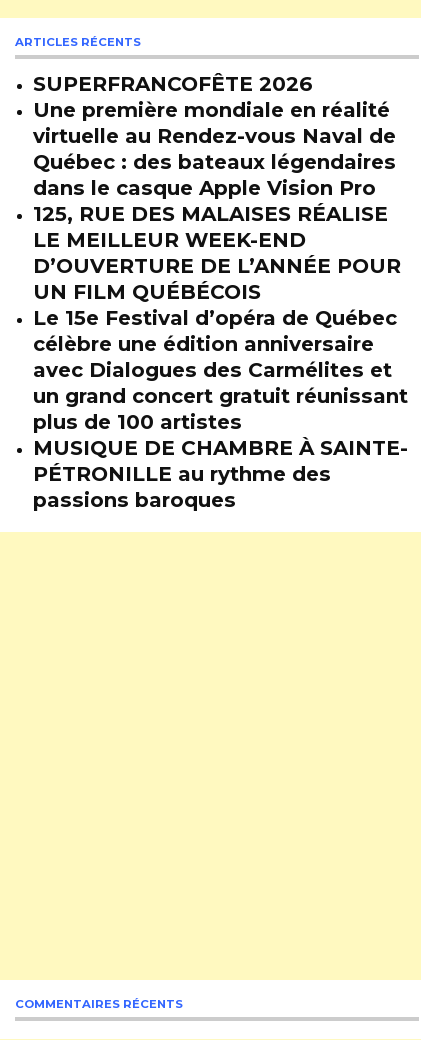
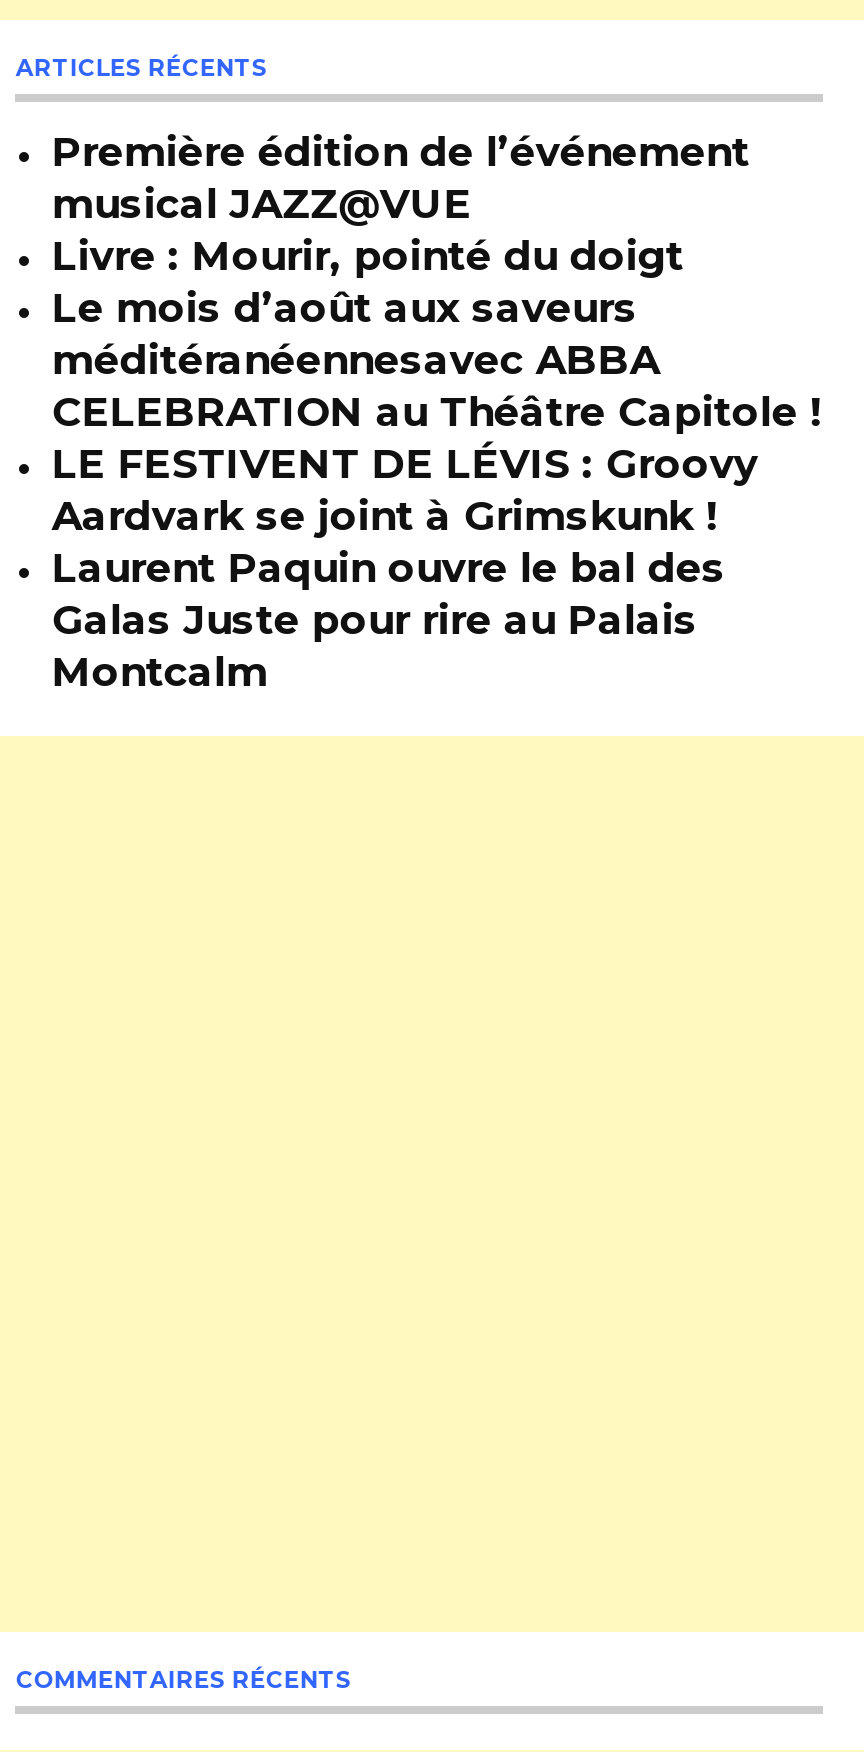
- SUPERFRANCOFÊTE 2026
- Une première mondiale en réalité
- virtuelle au Rendez-vous Naval de
- Québec : des bateaux légendaires
- dans le casque Apple Vision Pro
- 125, RUE DES MALAISES RÉALISE
- LE MEILLEUR WEEK-END
- D’OUVERTURE DE L’ANNÉE POUR
- UN FILM QUÉBÉCOIS
- Le 15e Festival d’opéra de Québec
- célèbre une édition anniversaire
- avec Dialogues des Carmélites et
- un grand concert gratuit réunissant
- plus de 100 artistes
- MUSIQUE DE CHAMBRE À SAINTE-
- PÉTRONILLE au rythme des
- passions baroques
+ Première édition de l’événement
+ musical JAZZ@VUE
+ Livre : Mourir, pointé du doigt
+ Le mois d’août aux saveurs
+ méditéranéennesavec ABBA
+ CELEBRATION au Théâtre Capitole !
+ LE FESTIVENT DE LÉVIS : Groovy
+ Aardvark se joint à Grimskunk !
+ Laurent Paquin ouvre le bal des
+ Galas Juste pour rire au Palais
+ Montcalm
